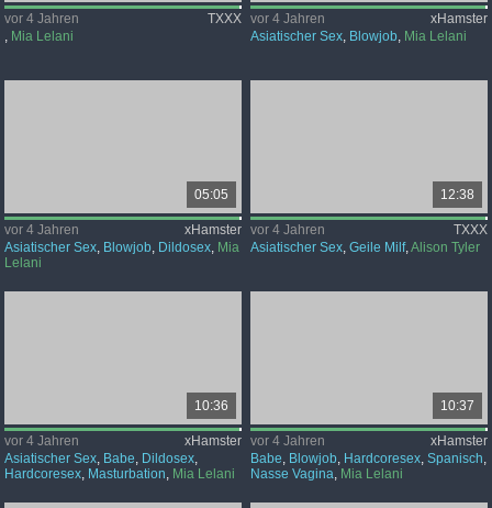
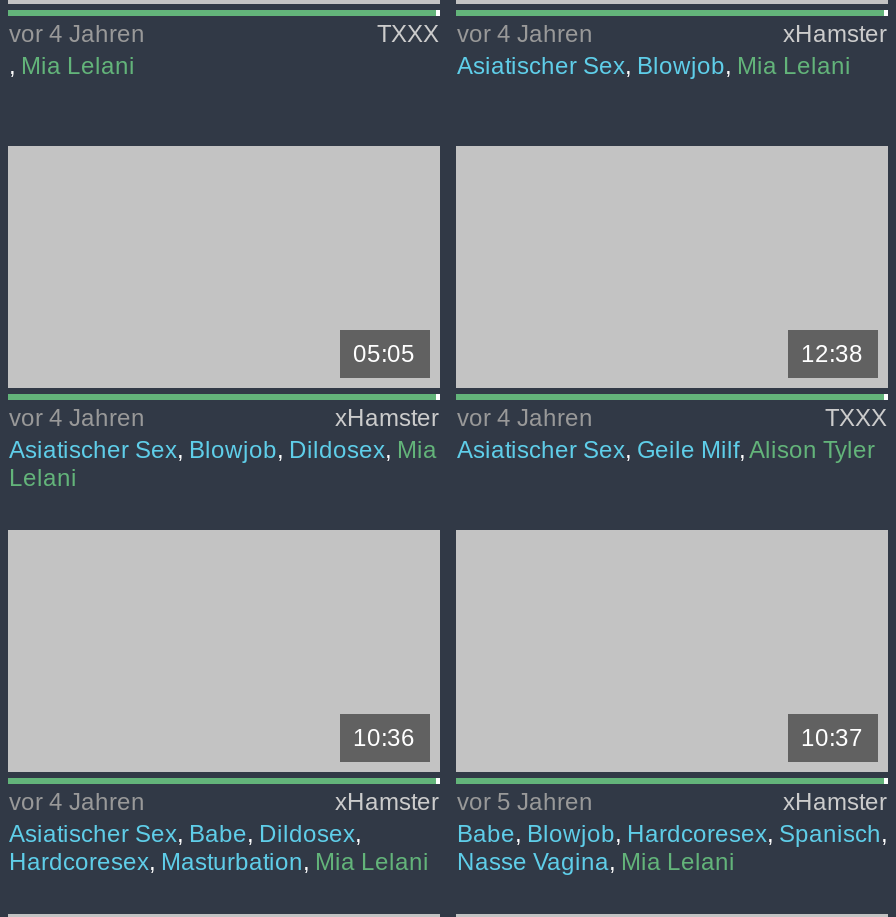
- xHamster vor 4 Jahren
+ xHamster vor 5 Jahren
